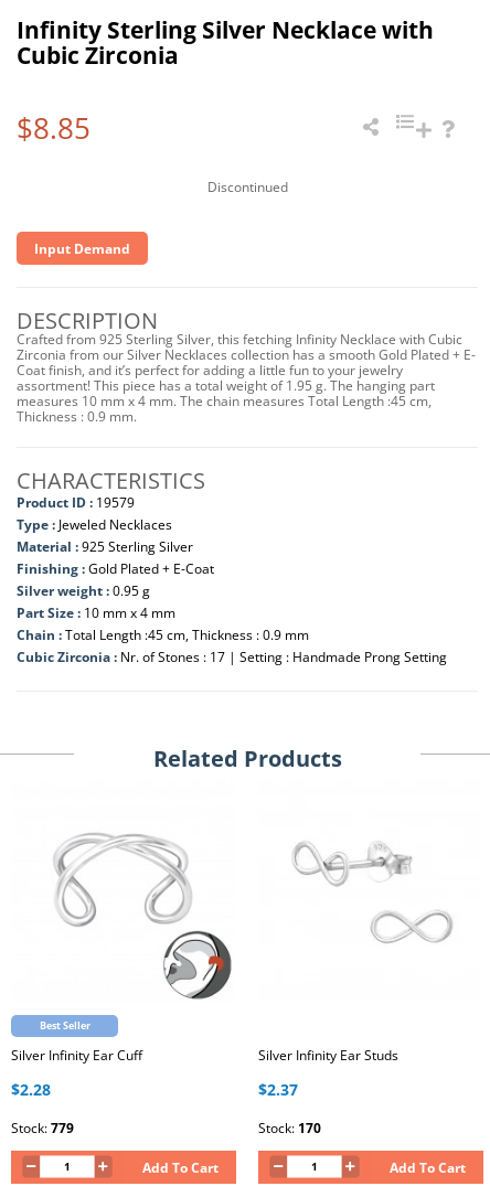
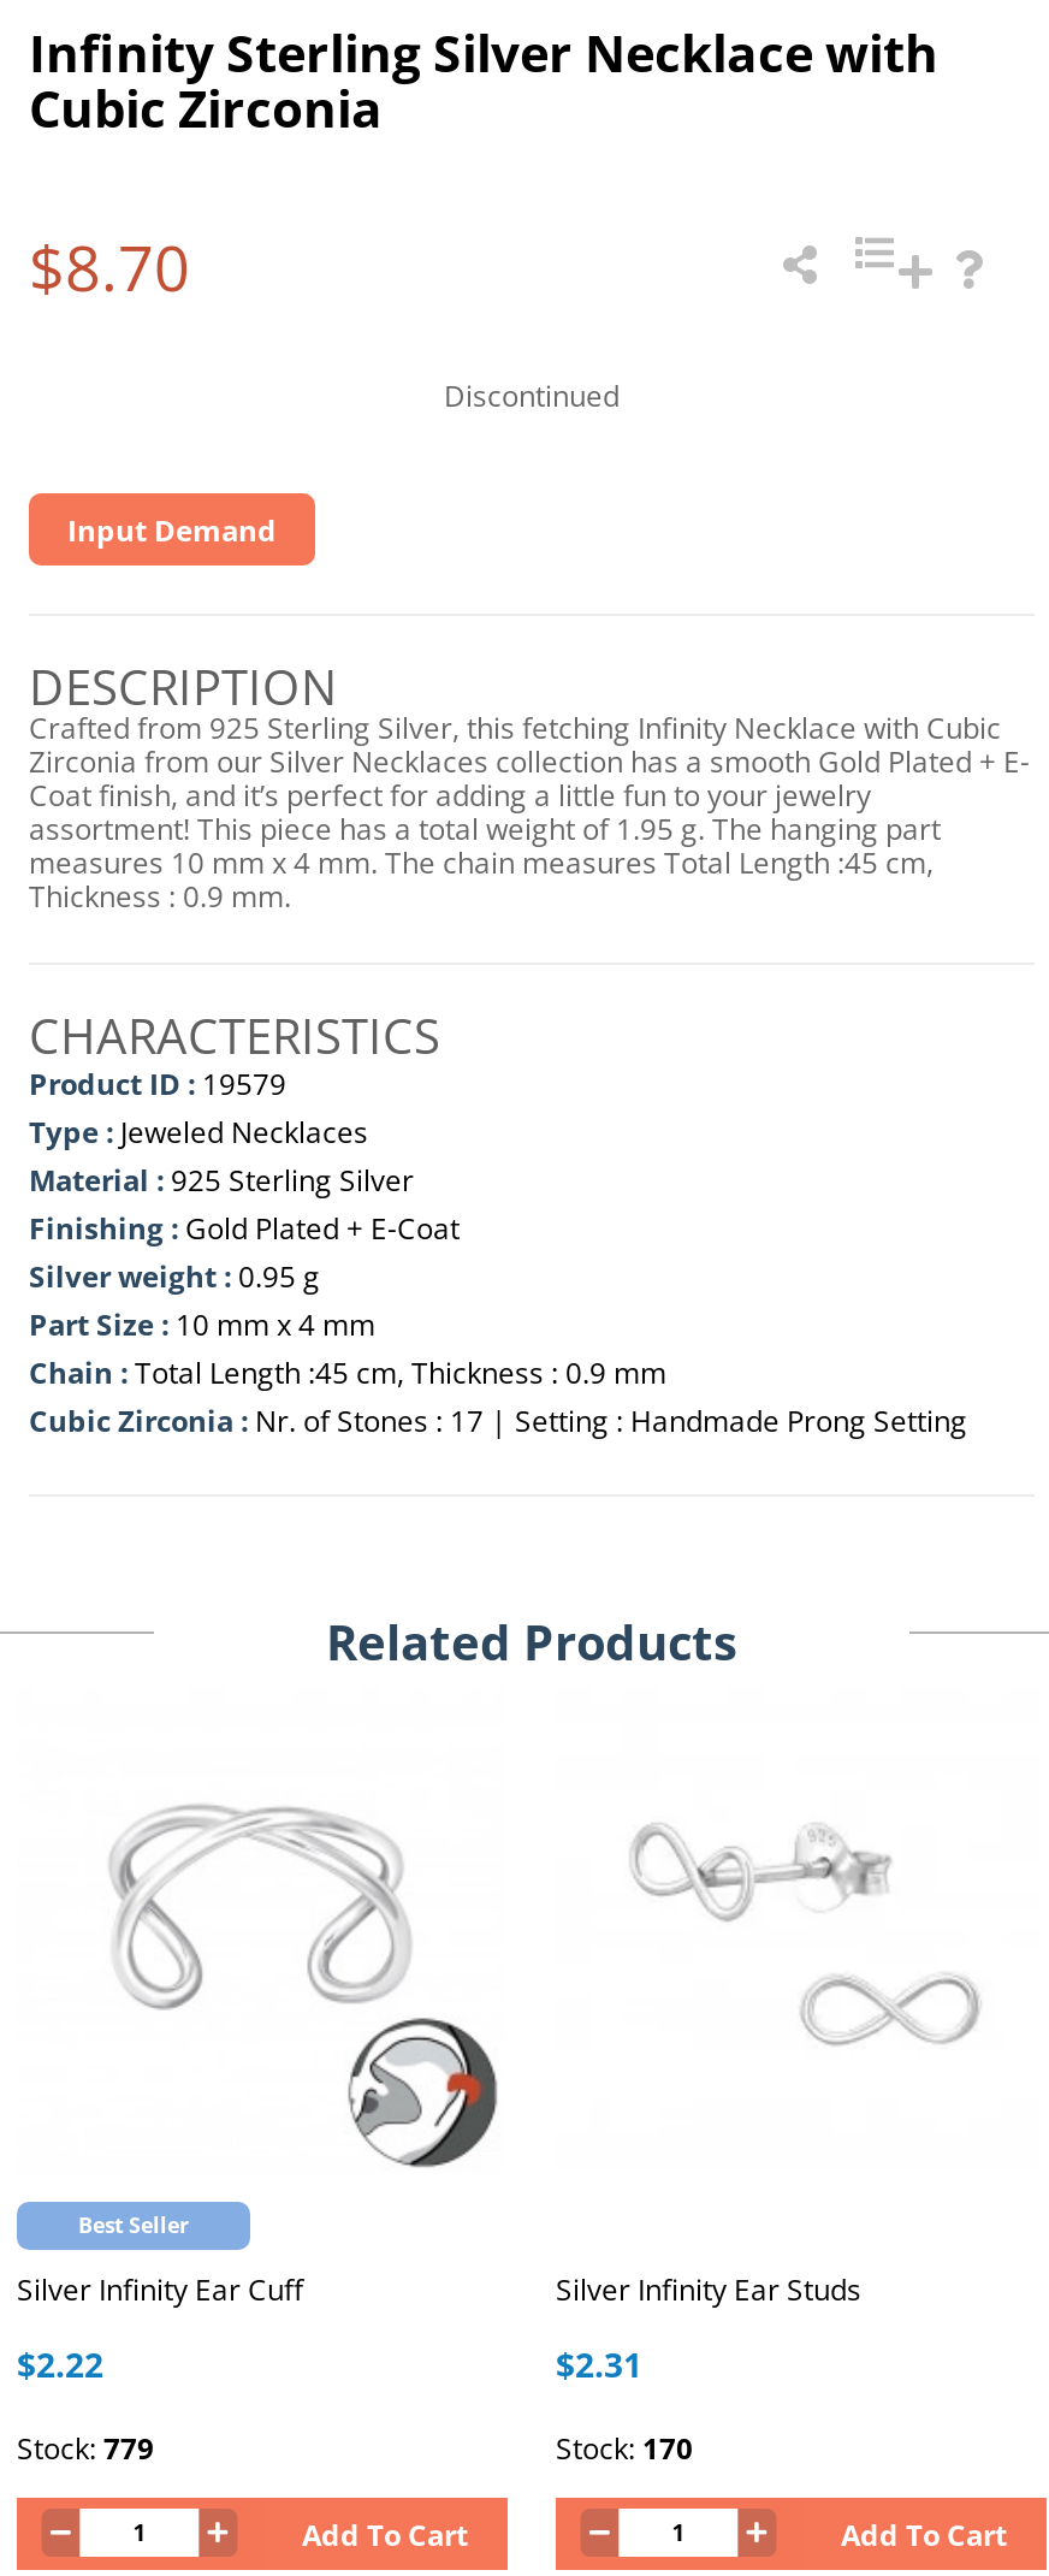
- $8.85
+ $8.70

- $2.28
+ $2.22

- $2.37
+ $2.31
